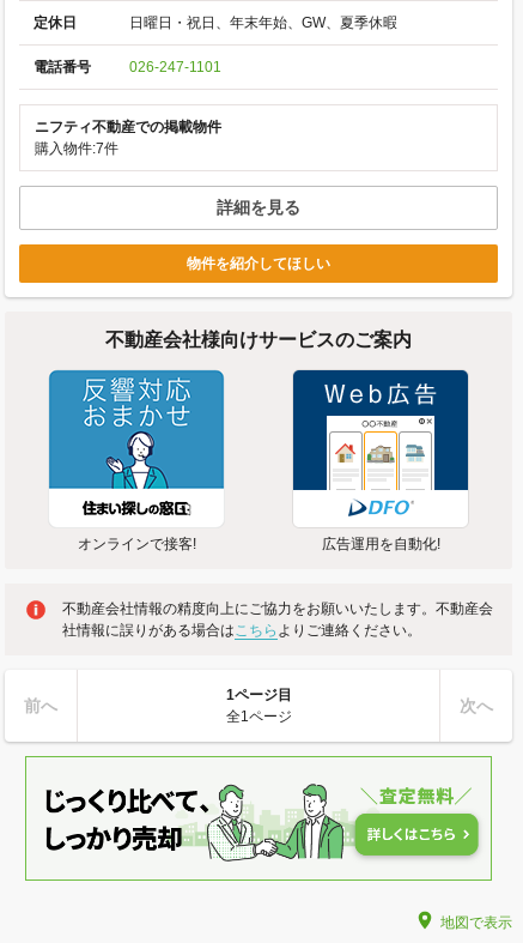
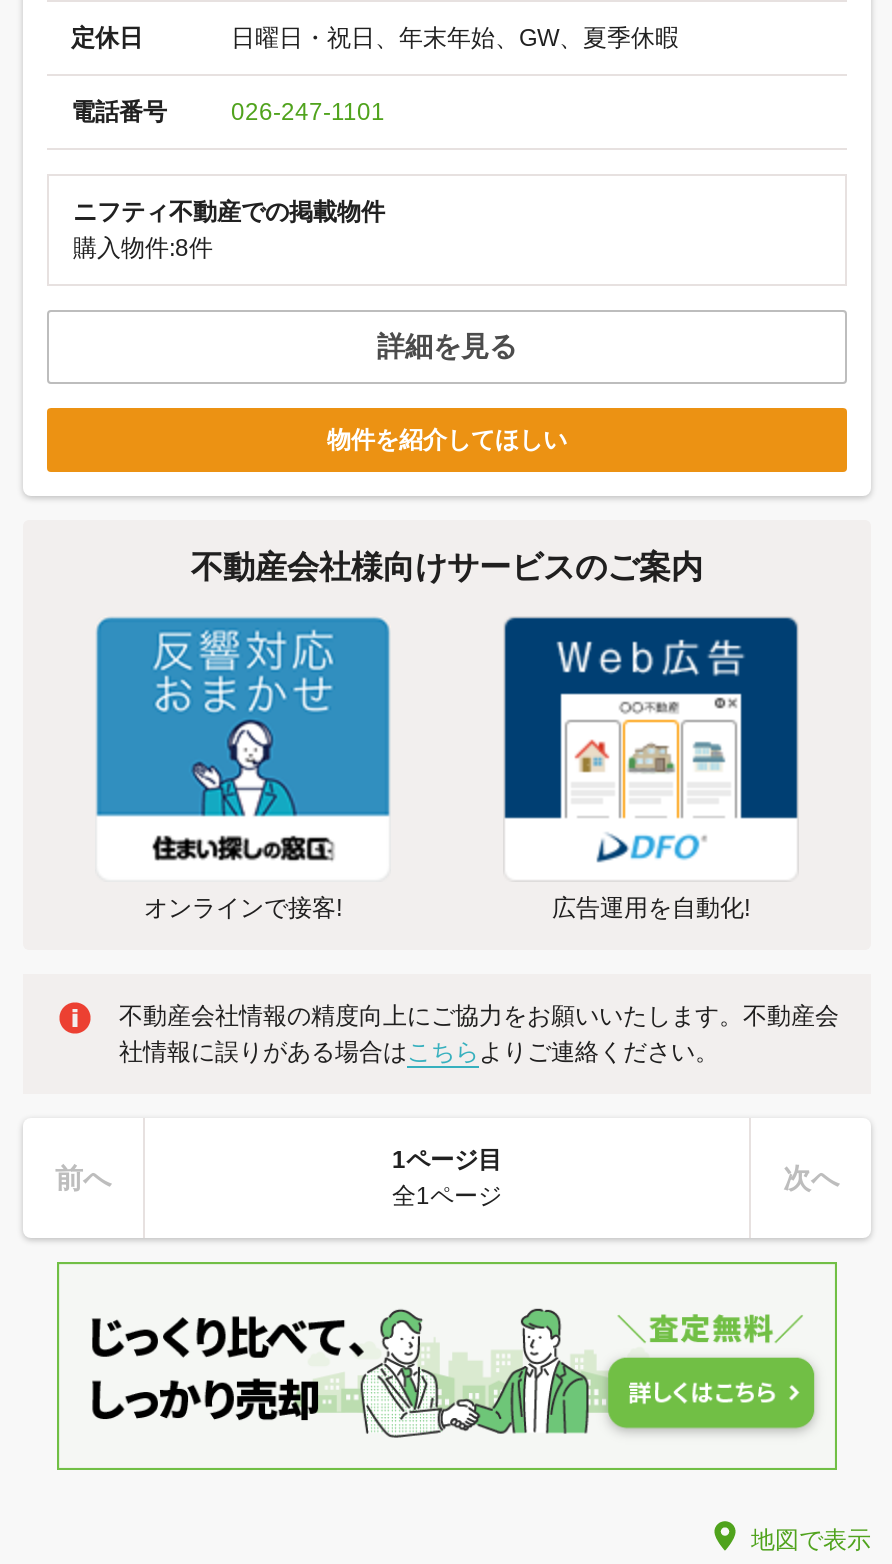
- 購入物件:7件
+ 購入物件:8件
